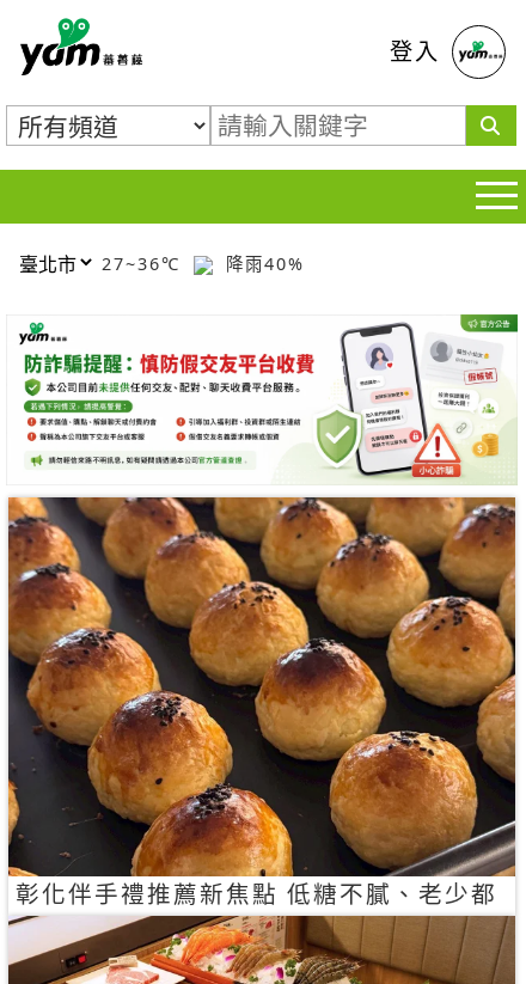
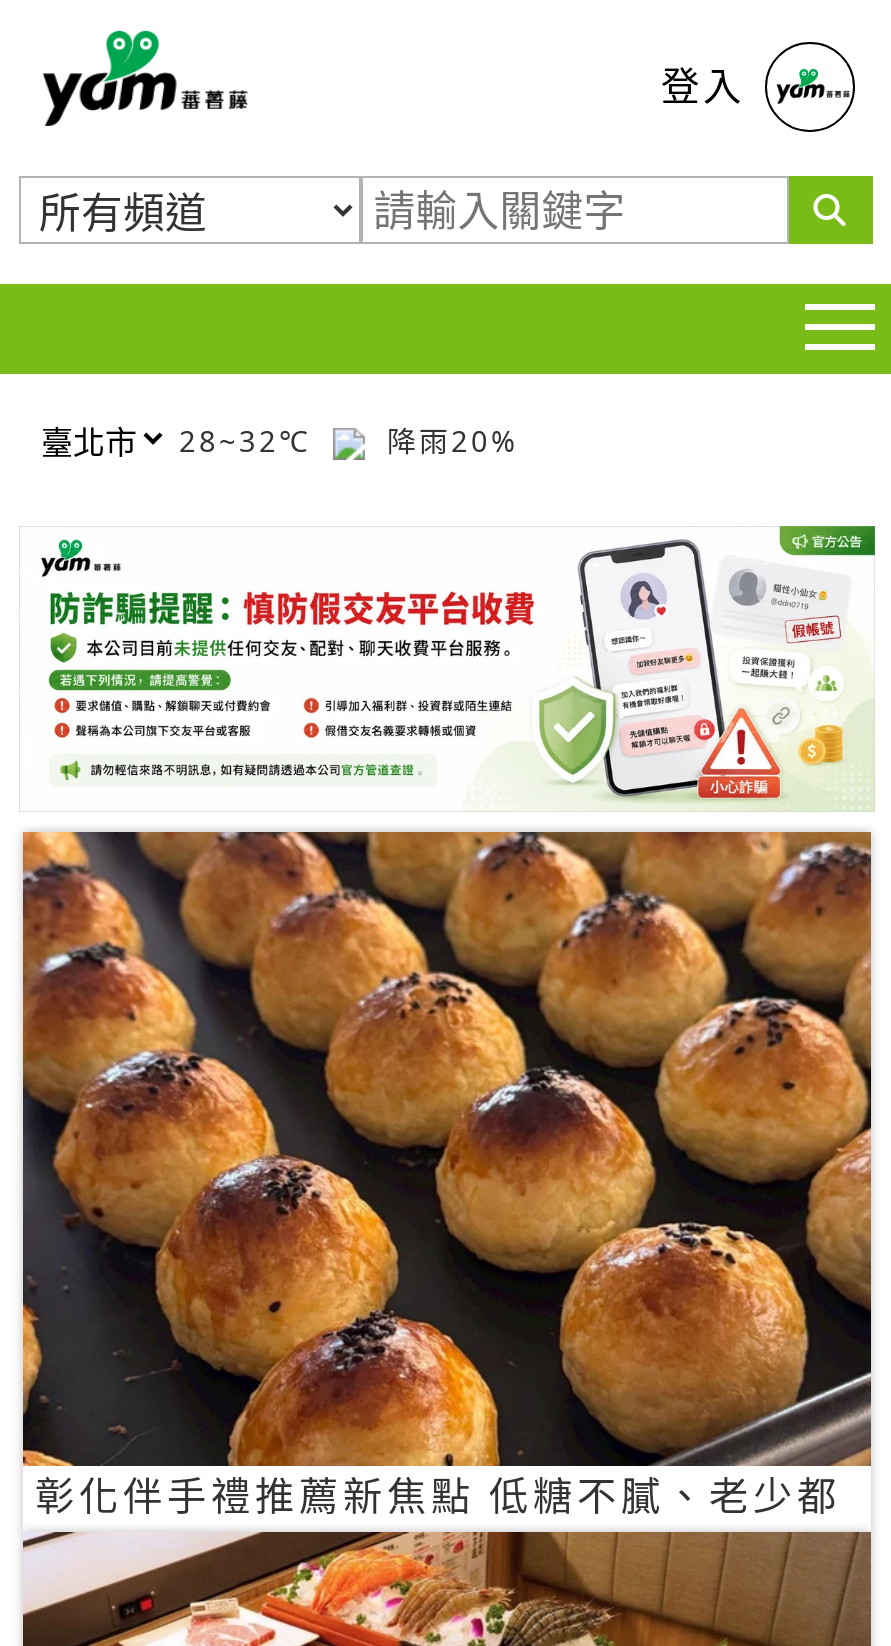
- 27~36℃
+ 28~32℃

- 降雨40%
+ 降雨20%
